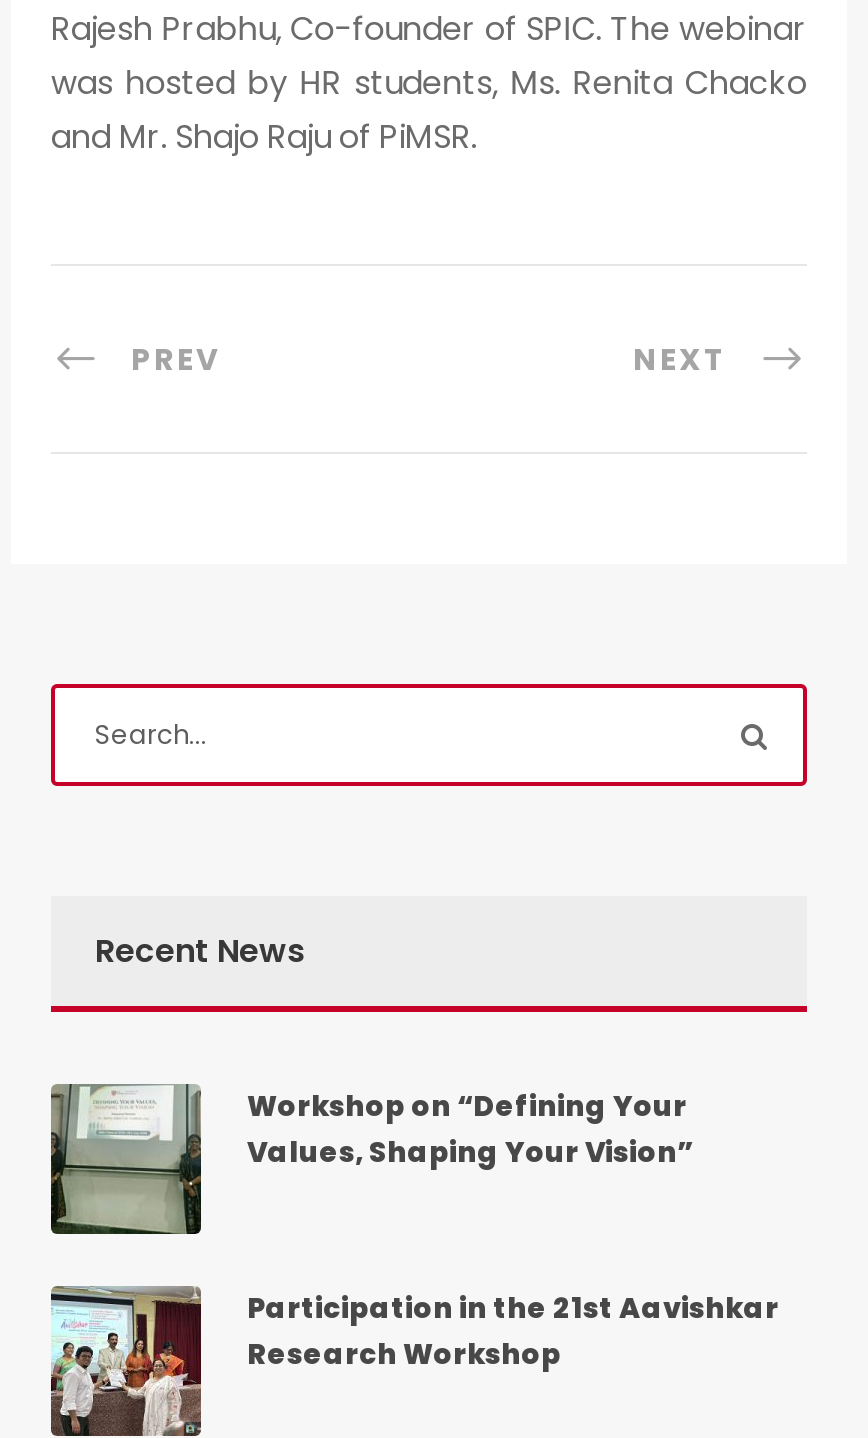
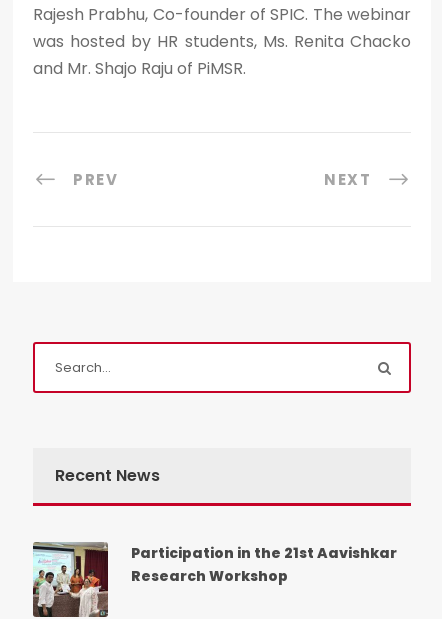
- [image]
- Workshop on “Defining Your
- Values, Shaping Your Vision”
